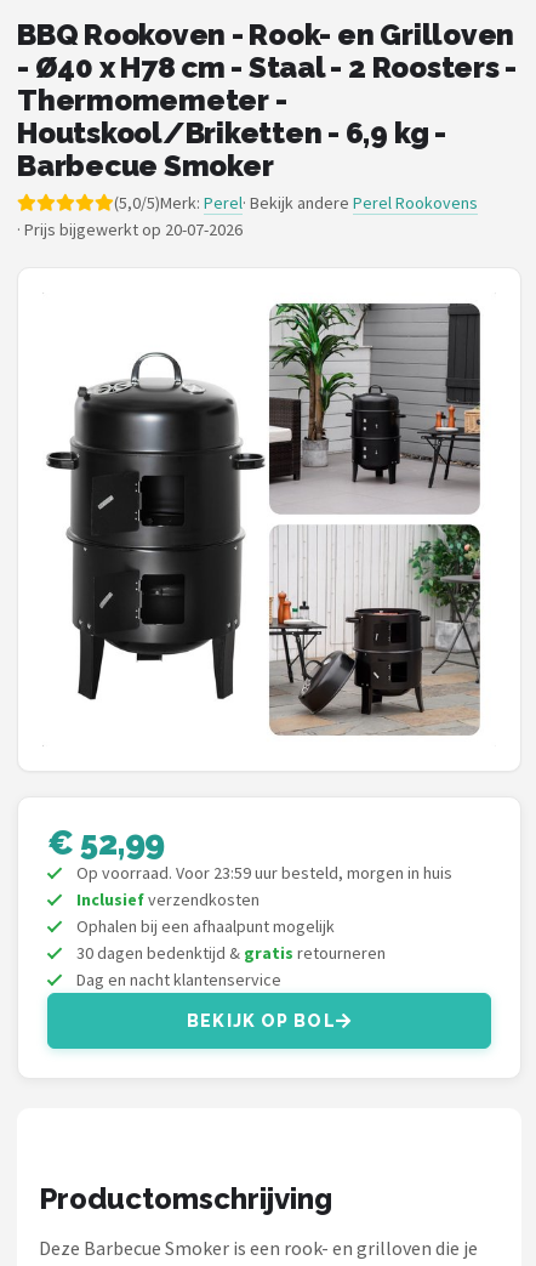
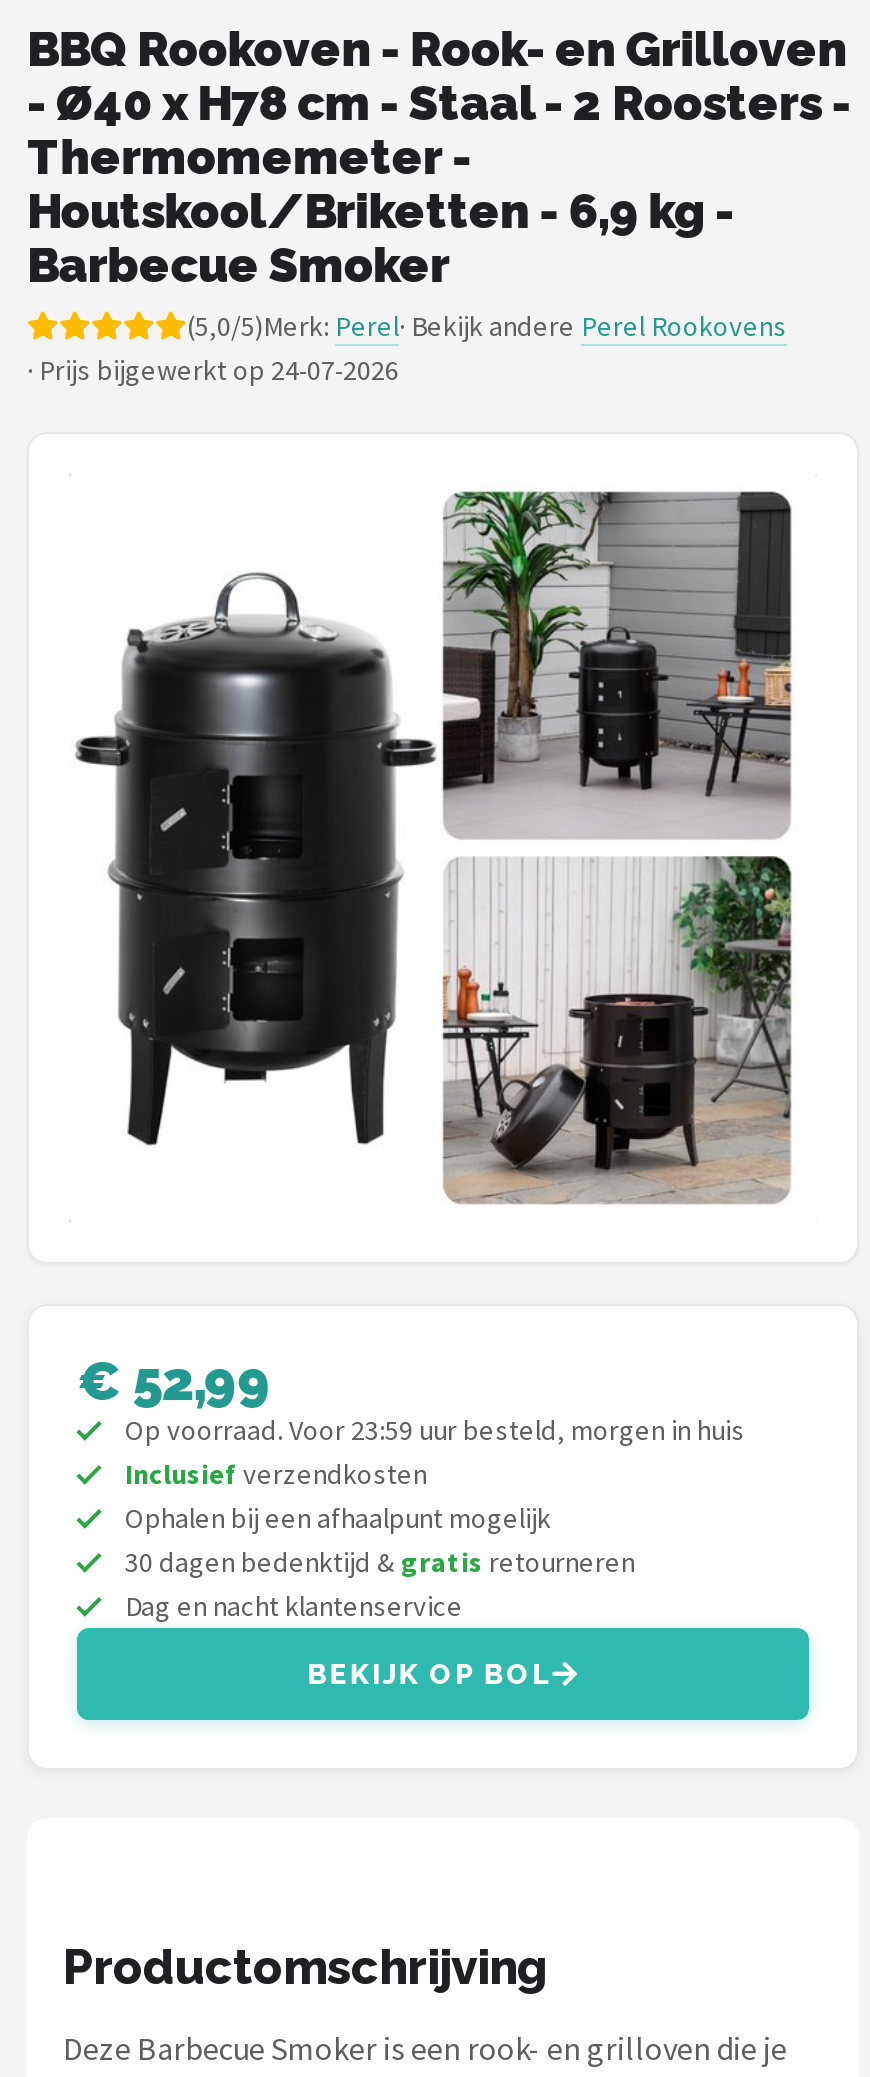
- · Prijs bijgewerkt op 20-07-2026
+ · Prijs bijgewerkt op 24-07-2026
